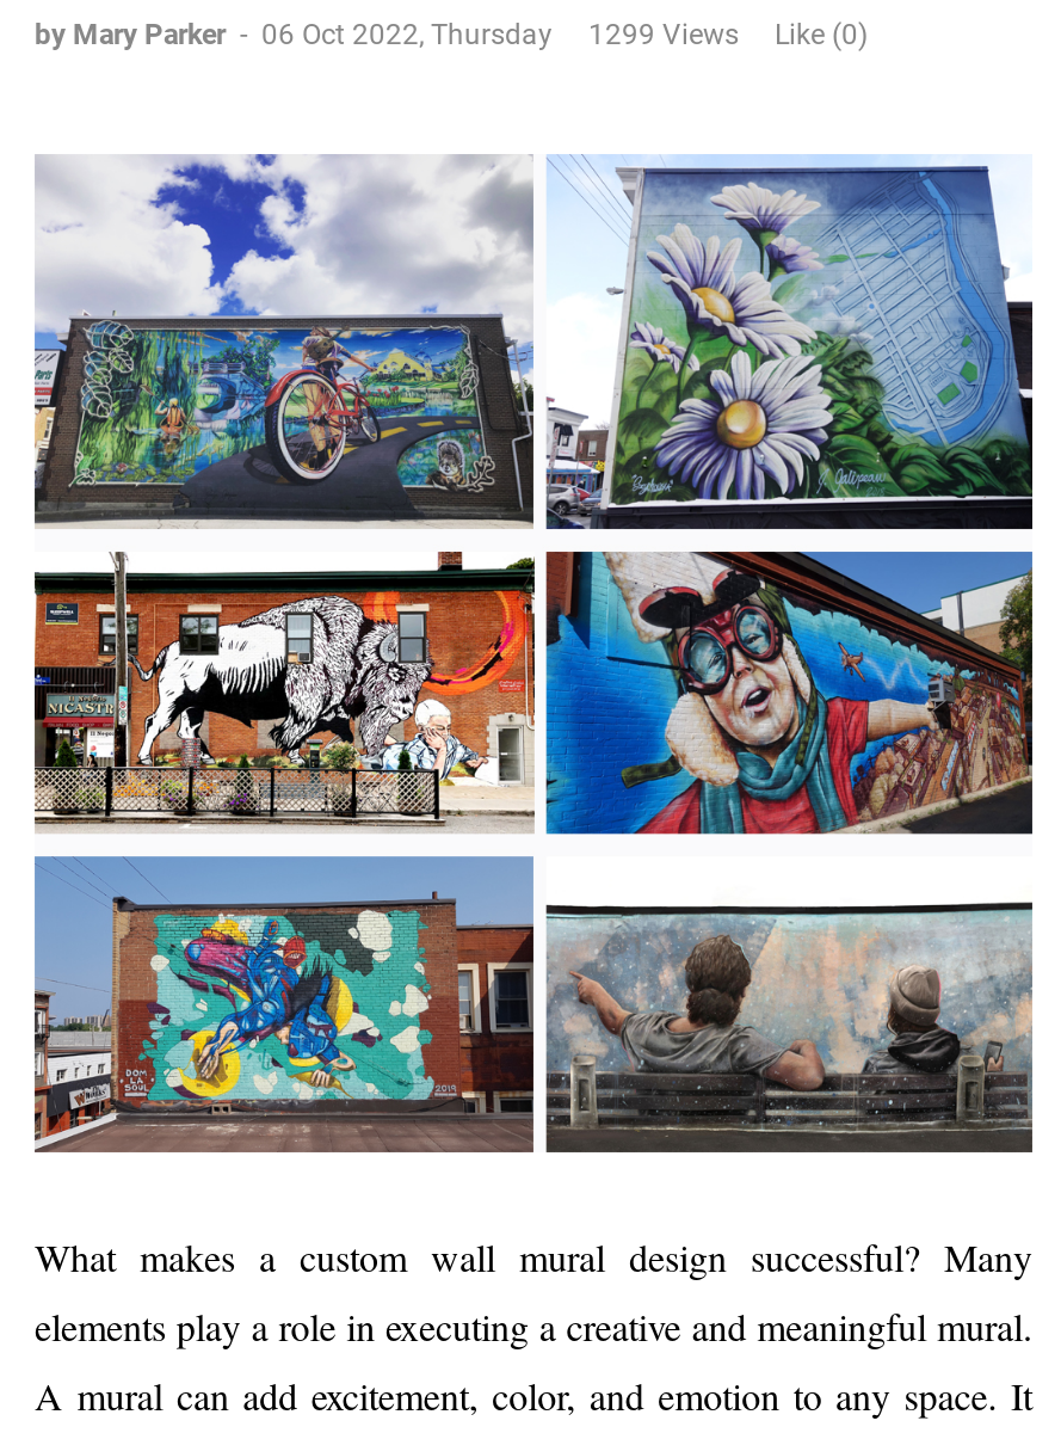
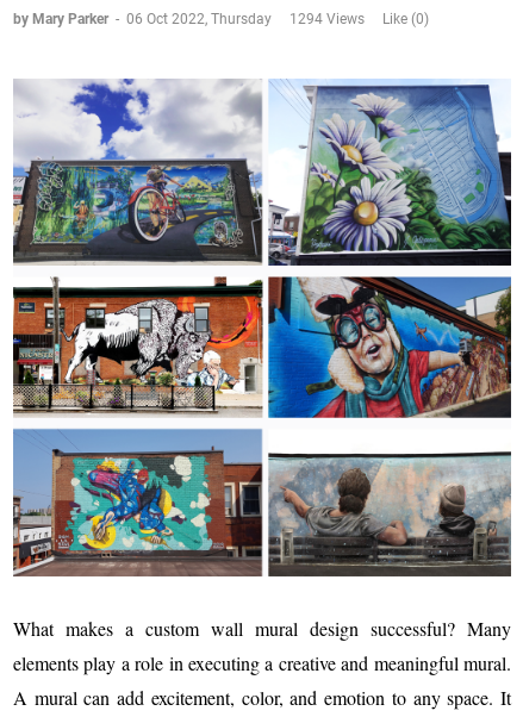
- by Mary Parker - 06 Oct 2022, Thursday 1299 Views Like (0)
+ by Mary Parker - 06 Oct 2022, Thursday 1294 Views Like (0)
